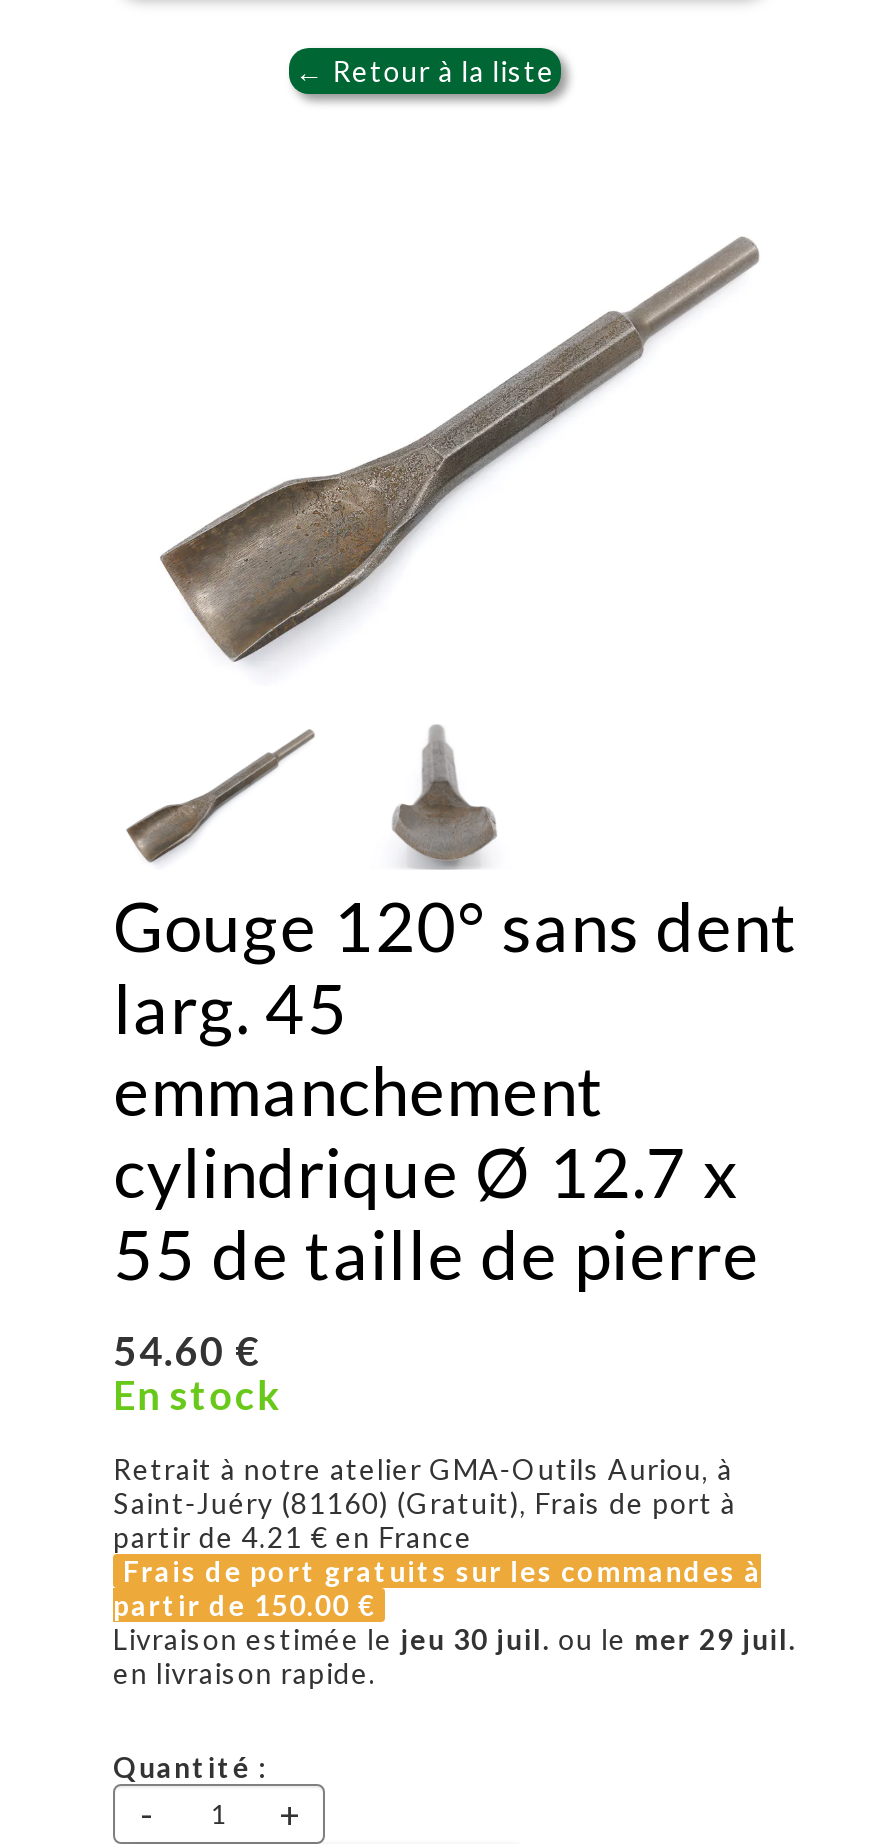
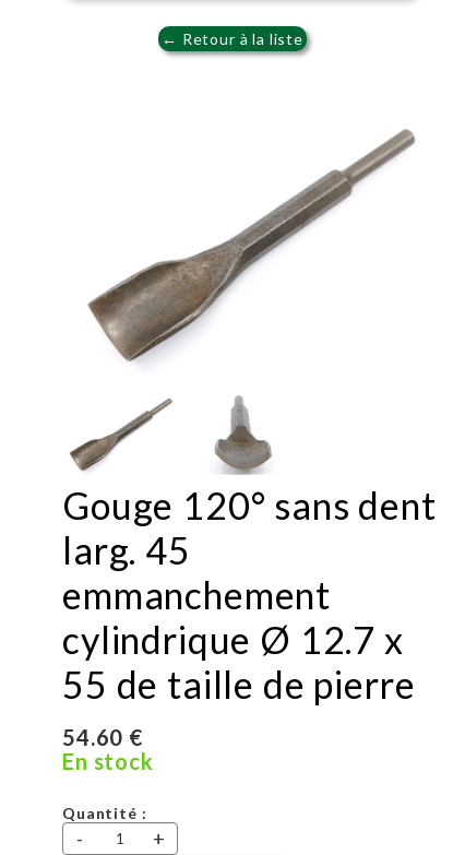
- Retrait à notre atelier GMA-Outils Auriou, à
- Saint-Juéry (81160) (Gratuit), Frais de port à
- partir de 4.21 €en France
- Frais de port gratuits sur les commandes à
- partir de 150.00 €
- Livraison estimée le jeu 30 juil. ou le mer 29 juil.
- en livraison rapide.
